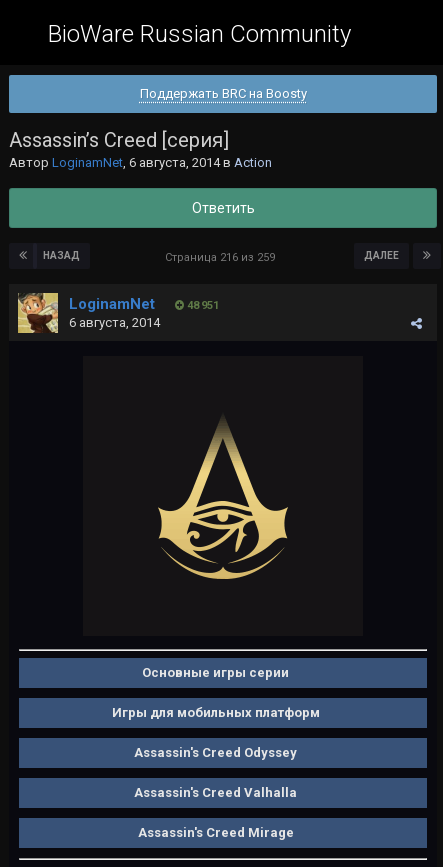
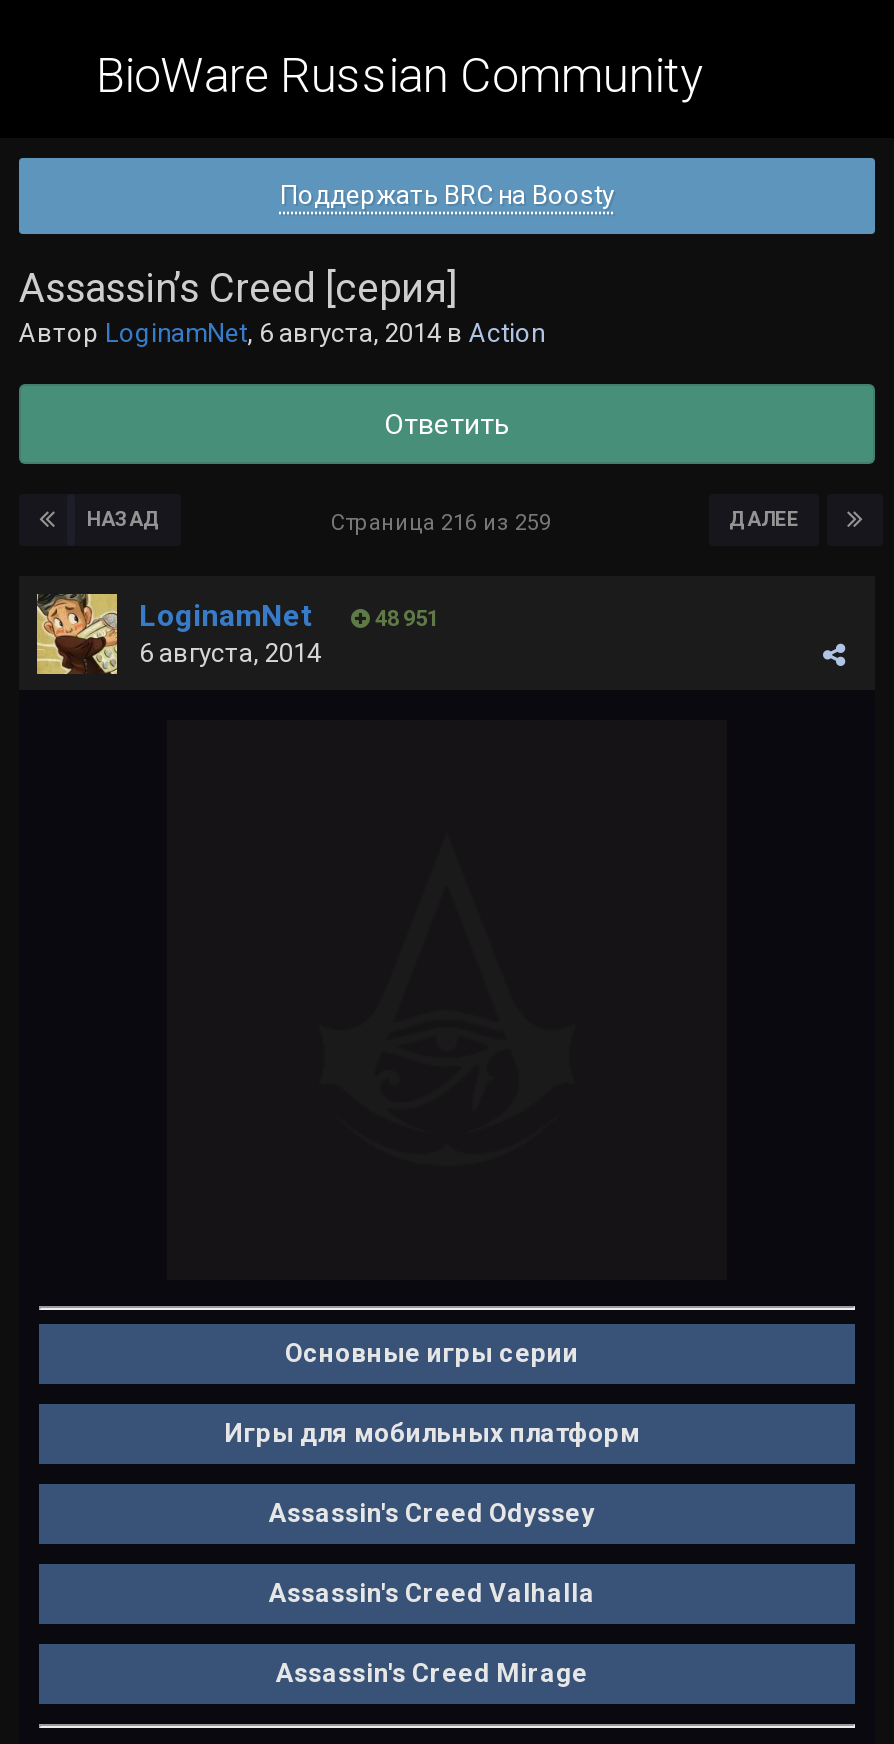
- [image]
